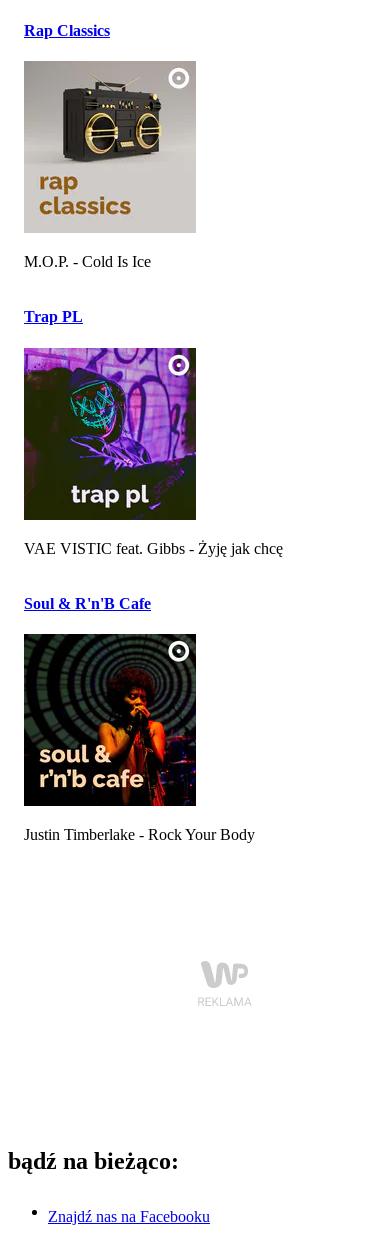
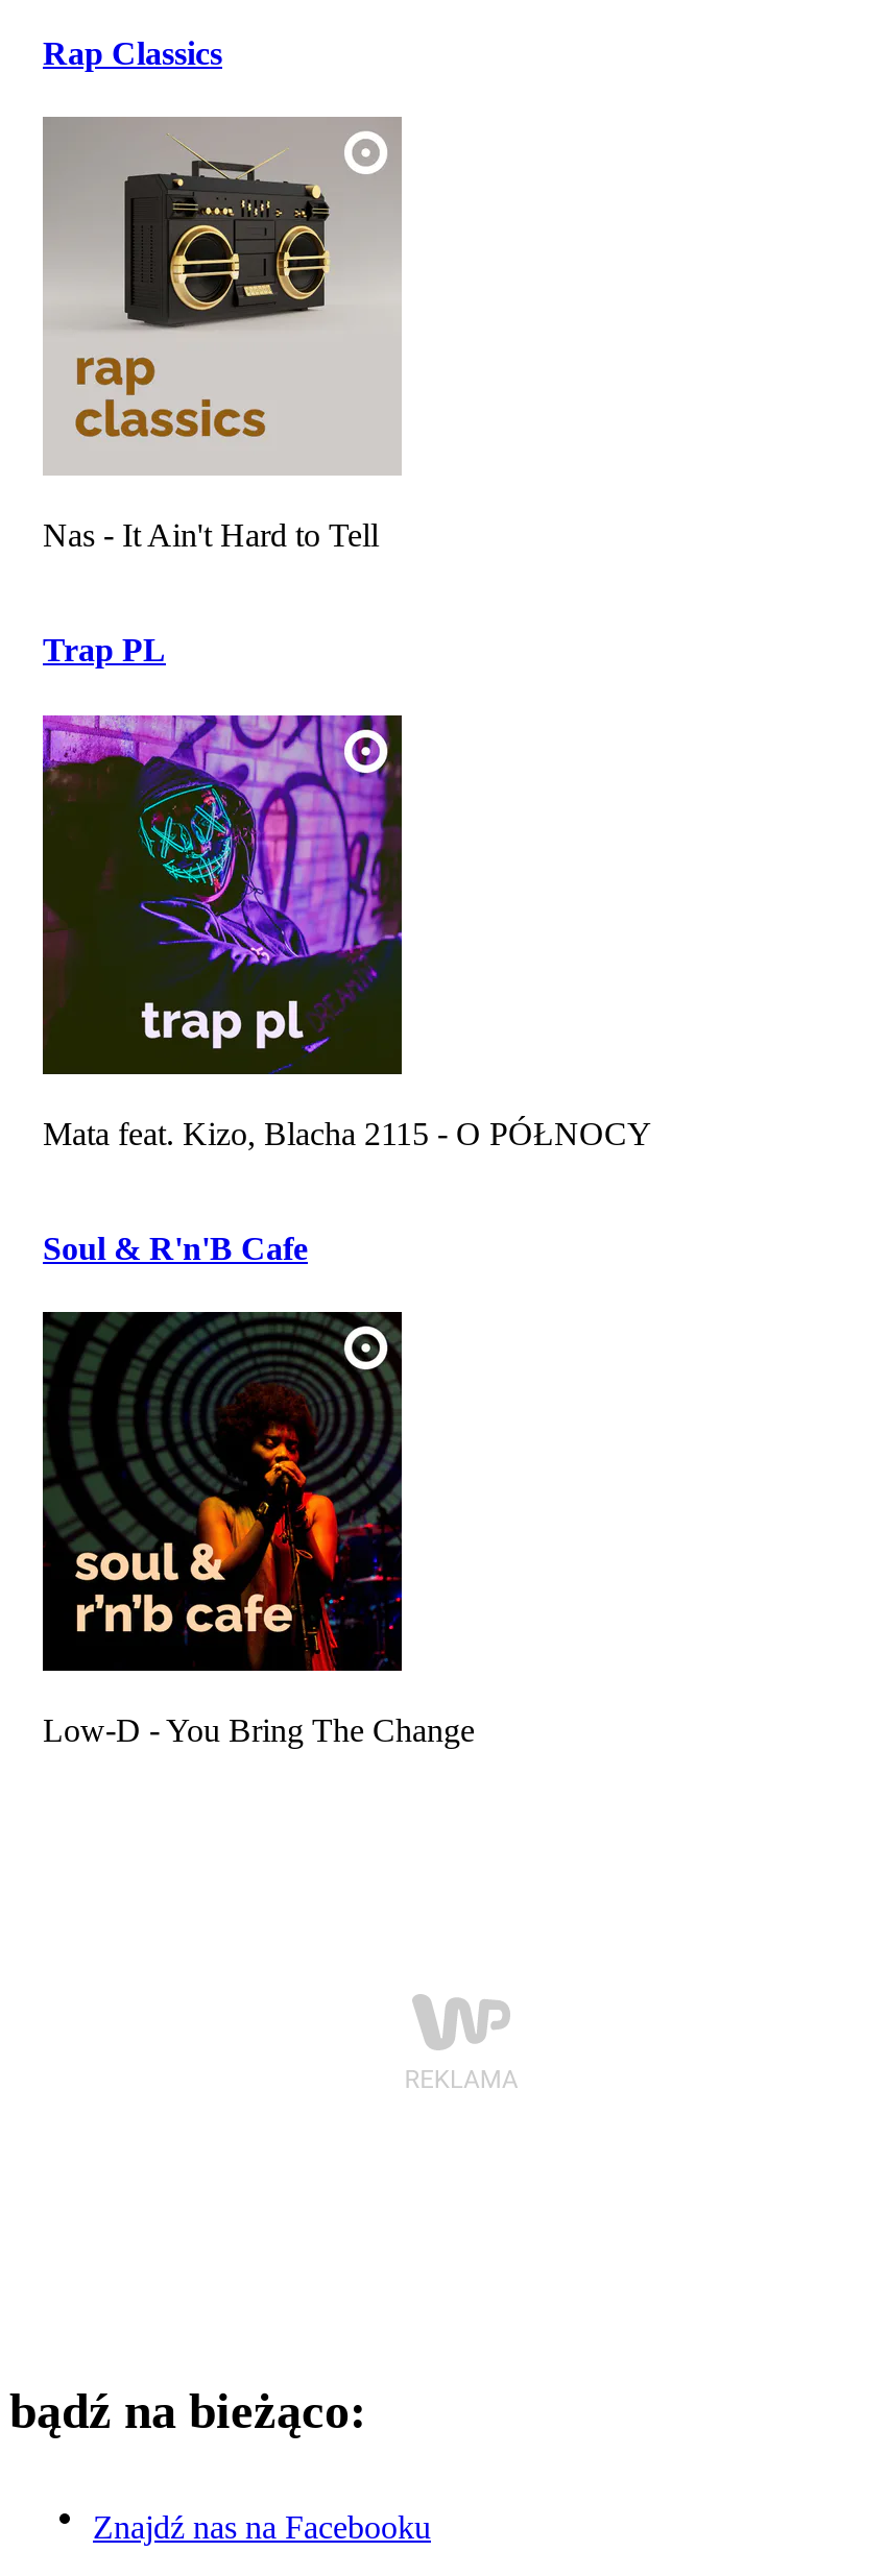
- M.O.P. - Cold Is Ice
+ Nas - It Ain't Hard to Tell

- VAE VISTIC feat. Gibbs - Żyję jak chcę
+ Mata feat. Kizo, Blacha 2115 - O PÓŁNOCY

- Justin Timberlake - Rock Your Body
+ Low-D - You Bring The Change
